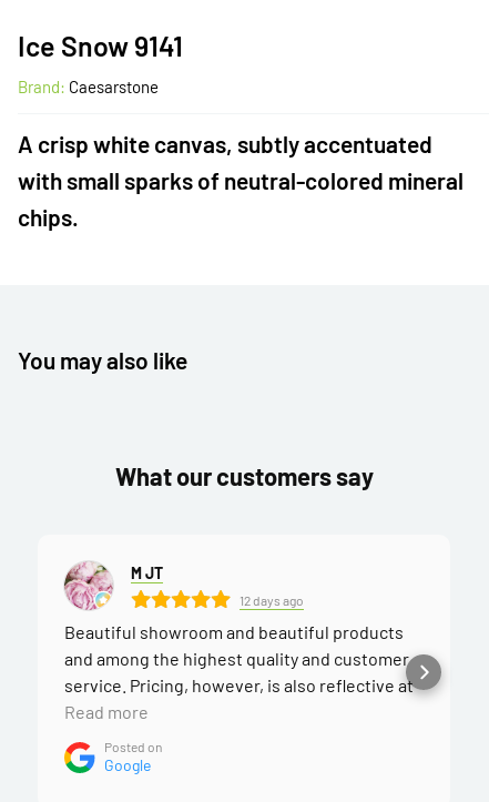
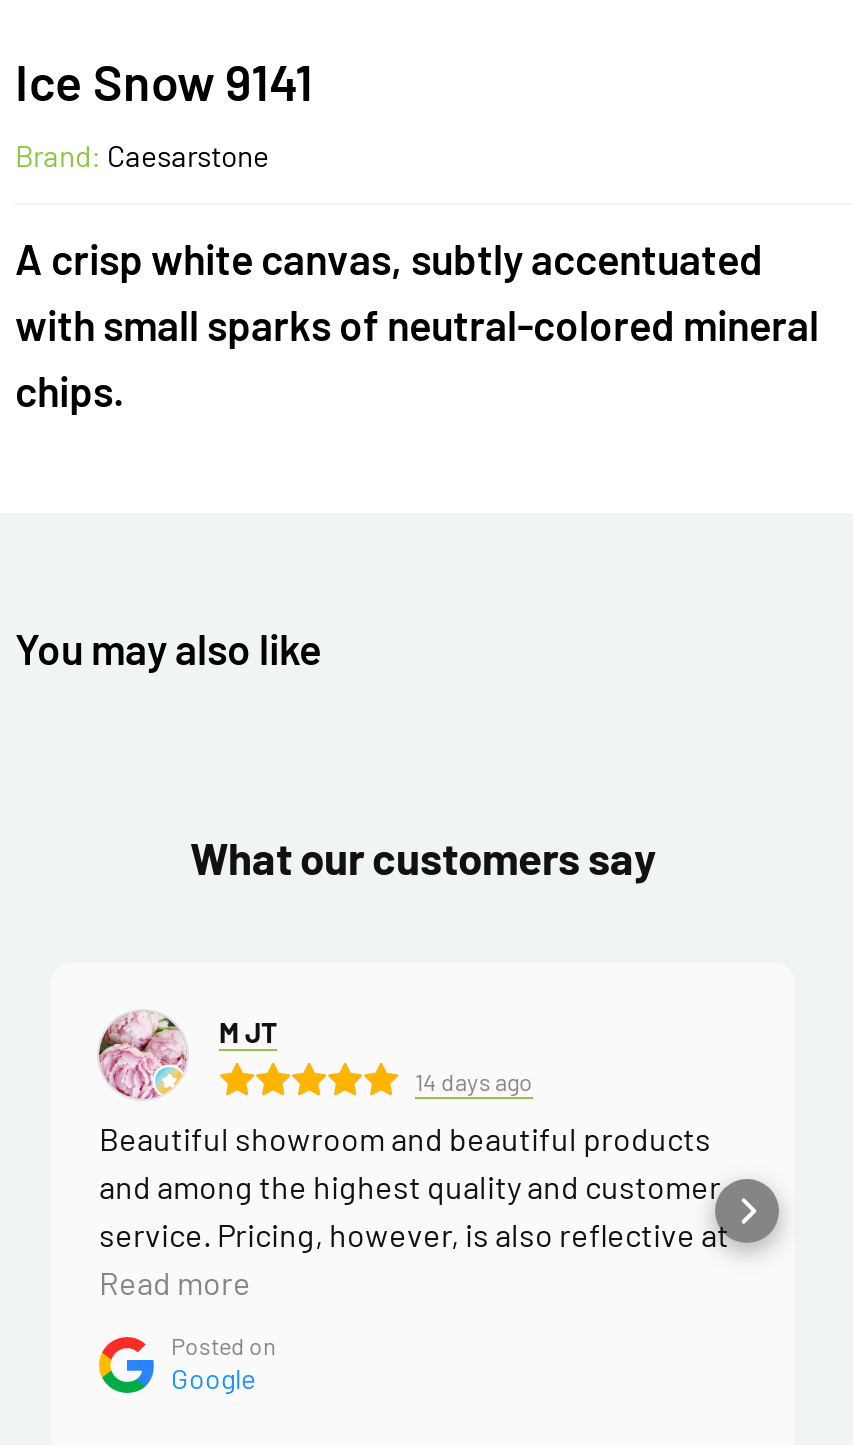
- 12 days ago
+ 14 days ago
